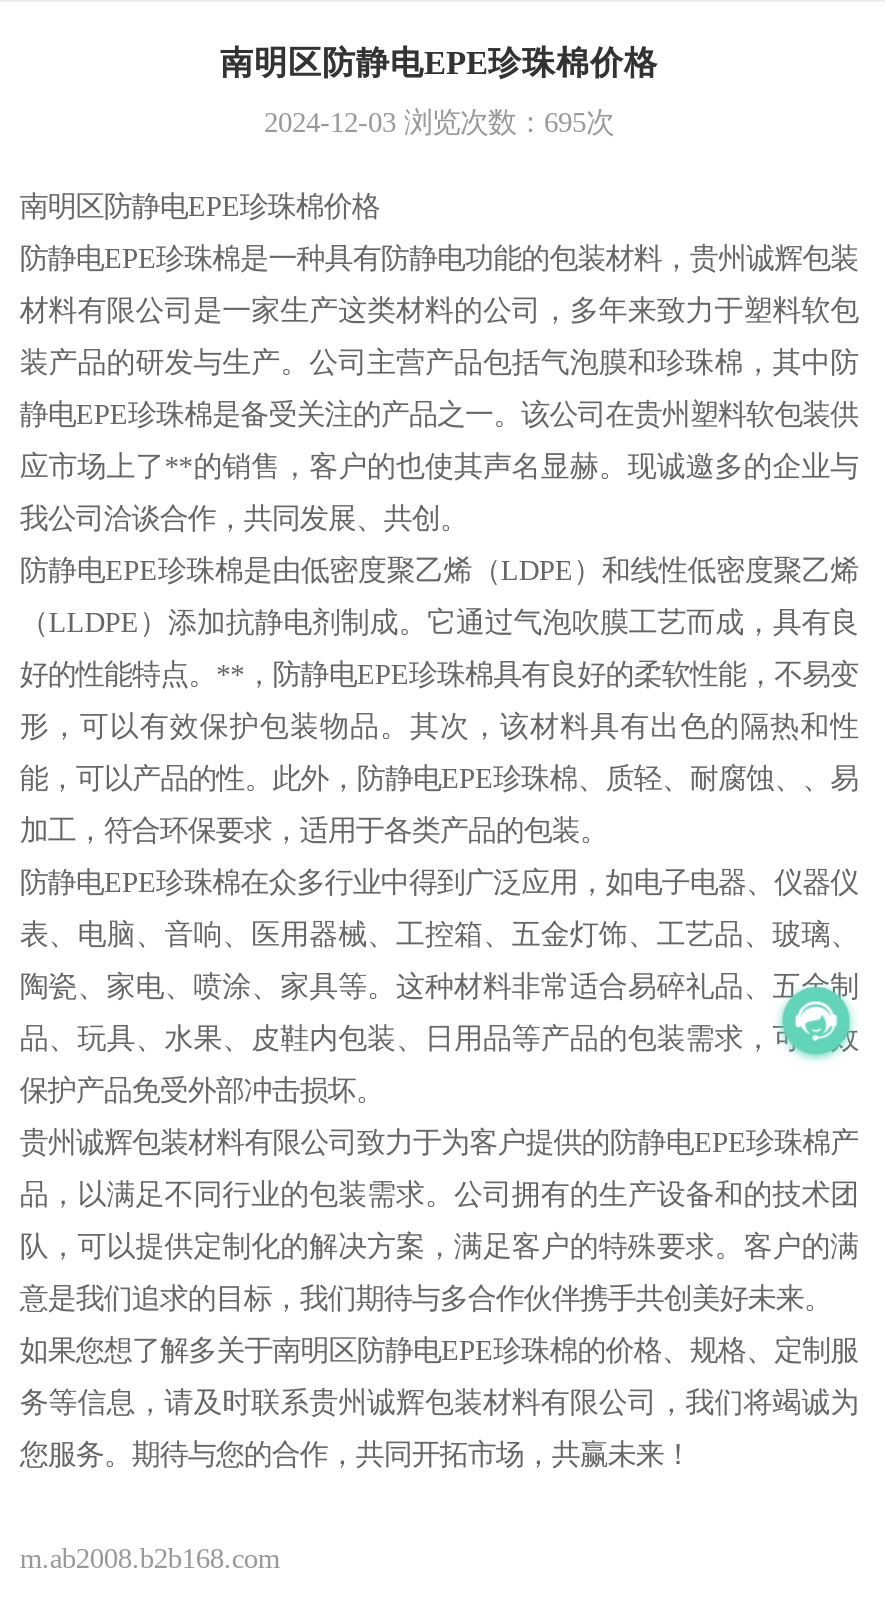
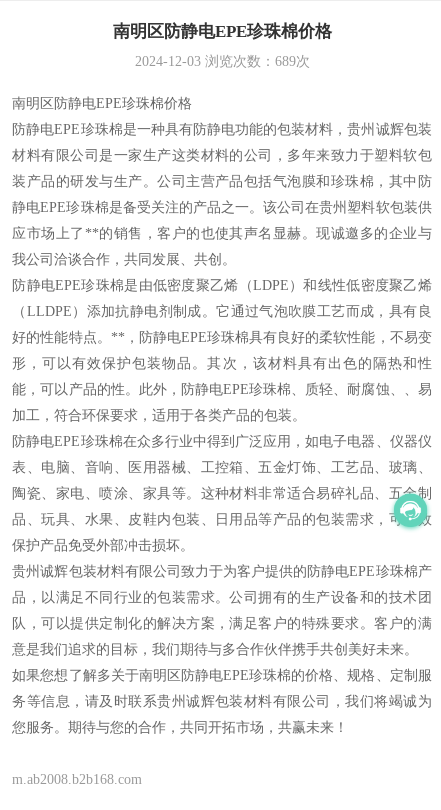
- 2024-12-03浏览次数：695次
+ 2024-12-03浏览次数：689次
